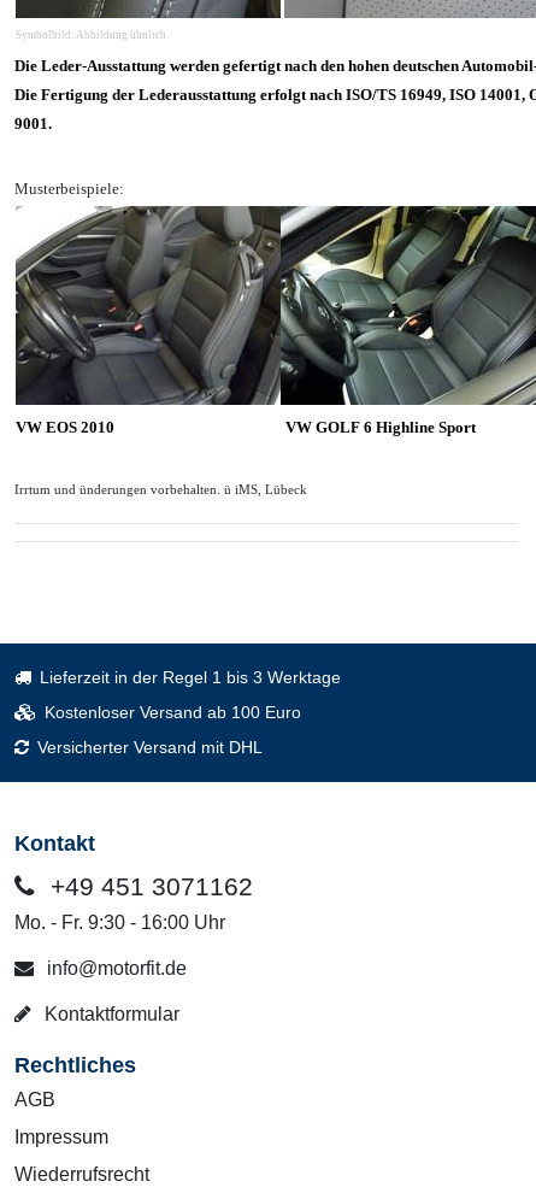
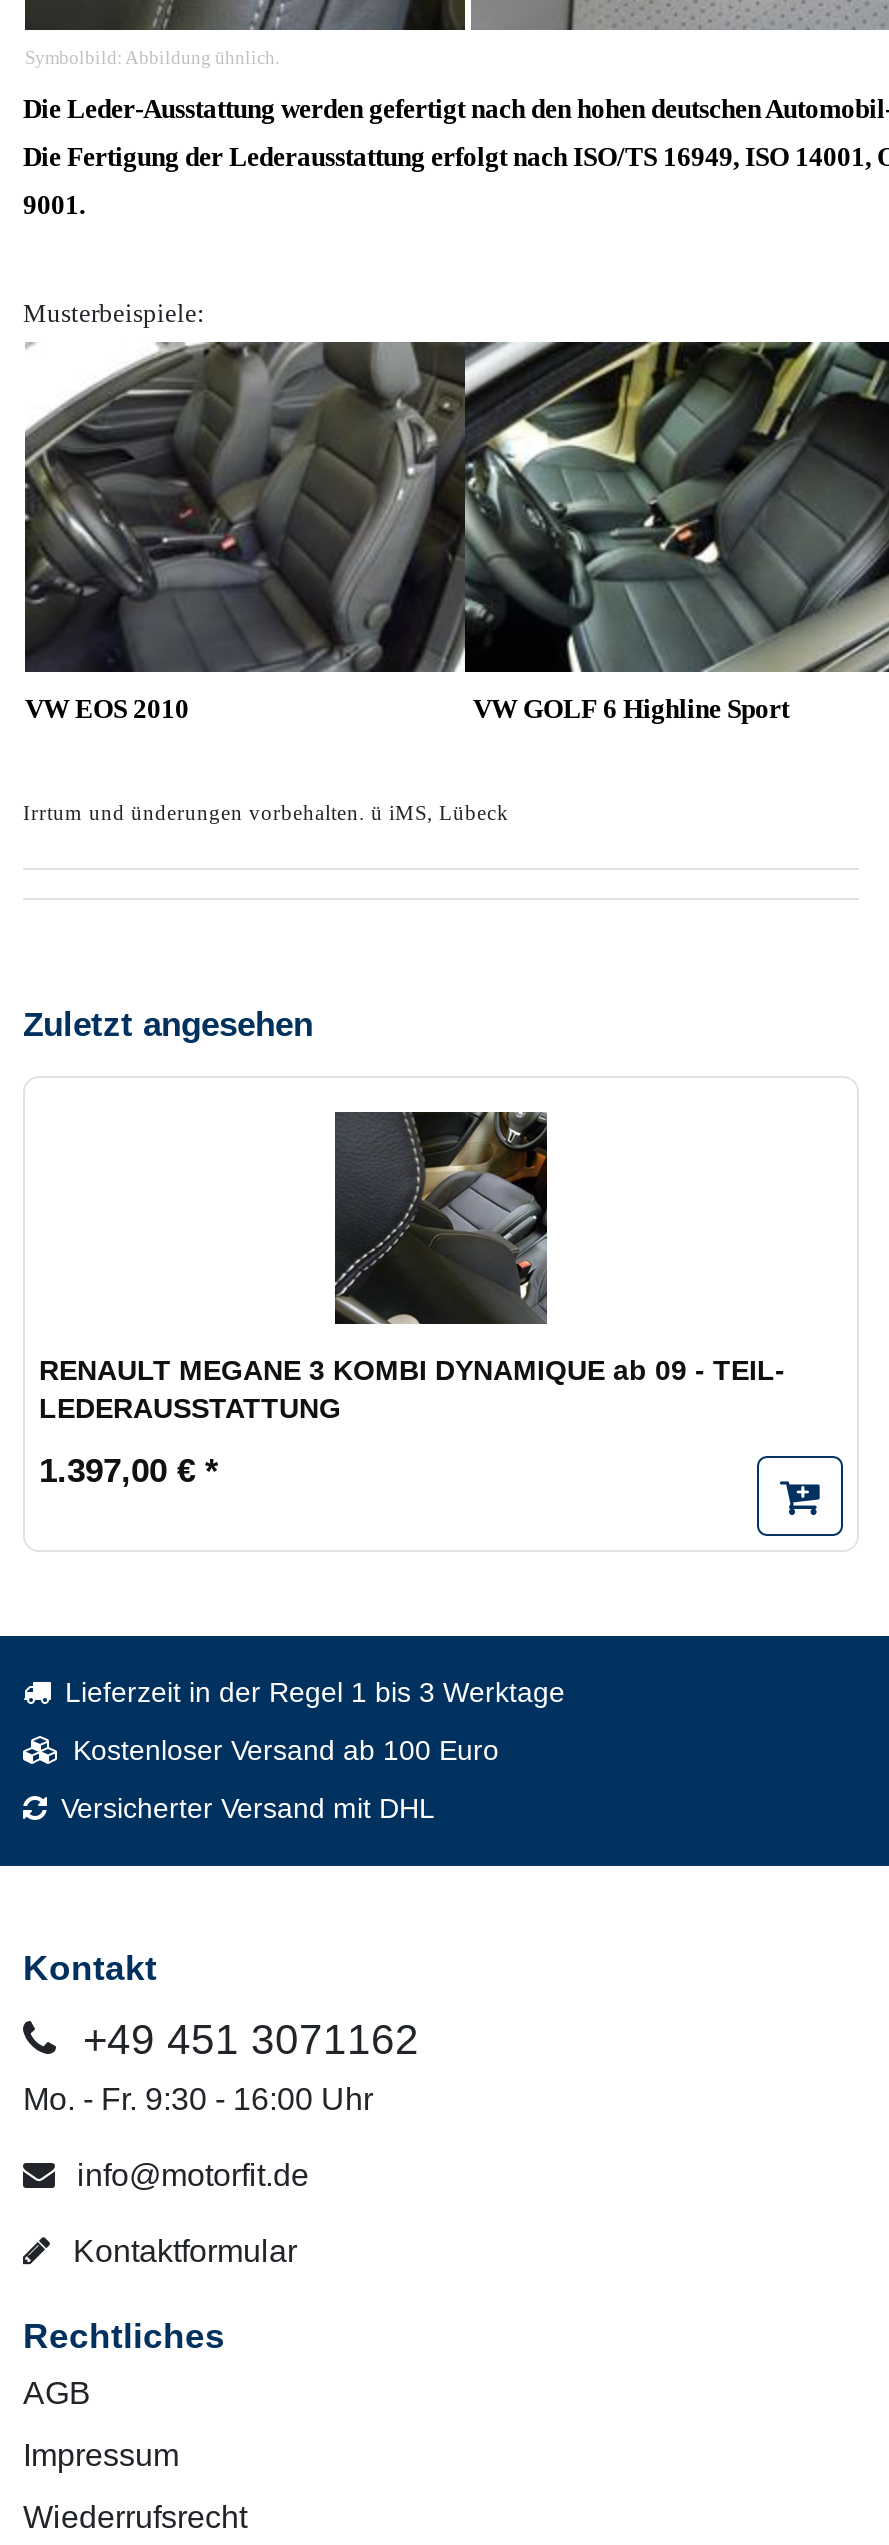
+ Zuletzt angesehen

+ [image]
+ RENAULT MEGANE 3 KOMBI DYNAMIQUE ab 09 - TEIL-
+ LEDERAUSSTATTUNG
+ 1.397,00 € *

+ [image]
